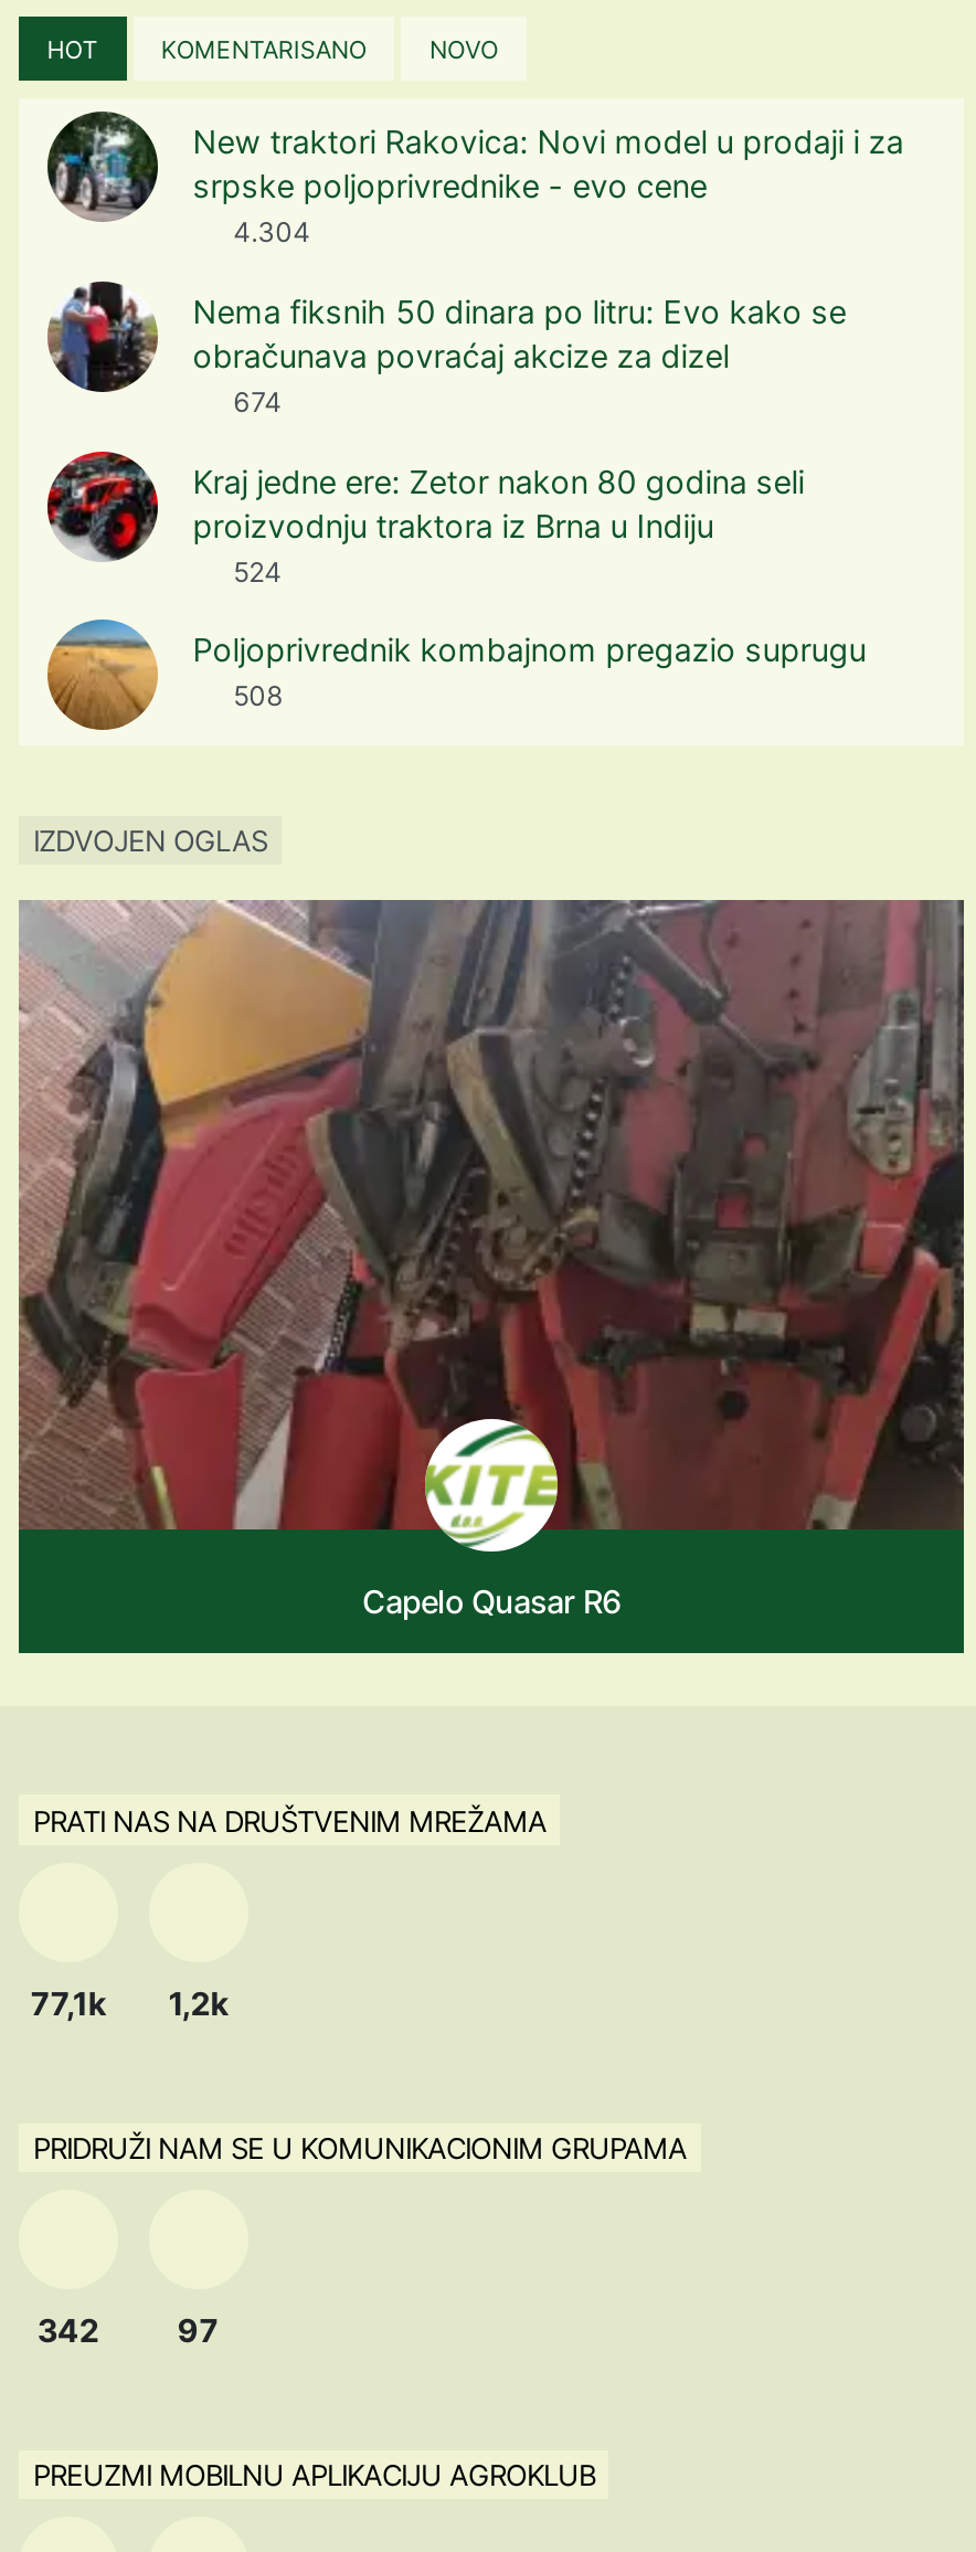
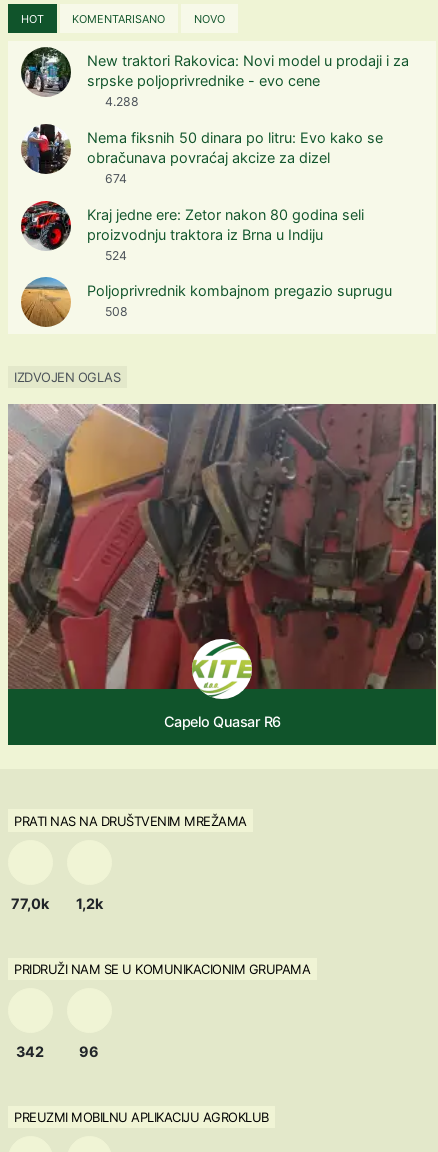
- 4.304
+ 4.288

- 77,1k 1,2k
+ 77,0k 1,2k

- 97
+ 96
